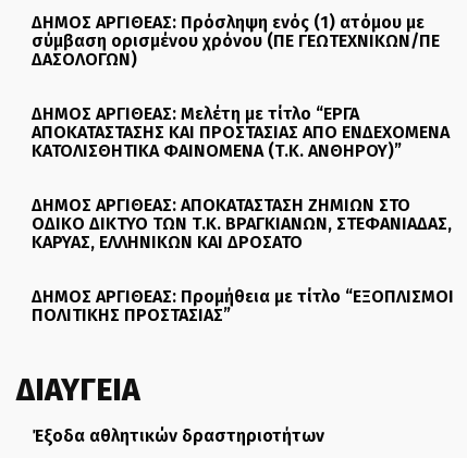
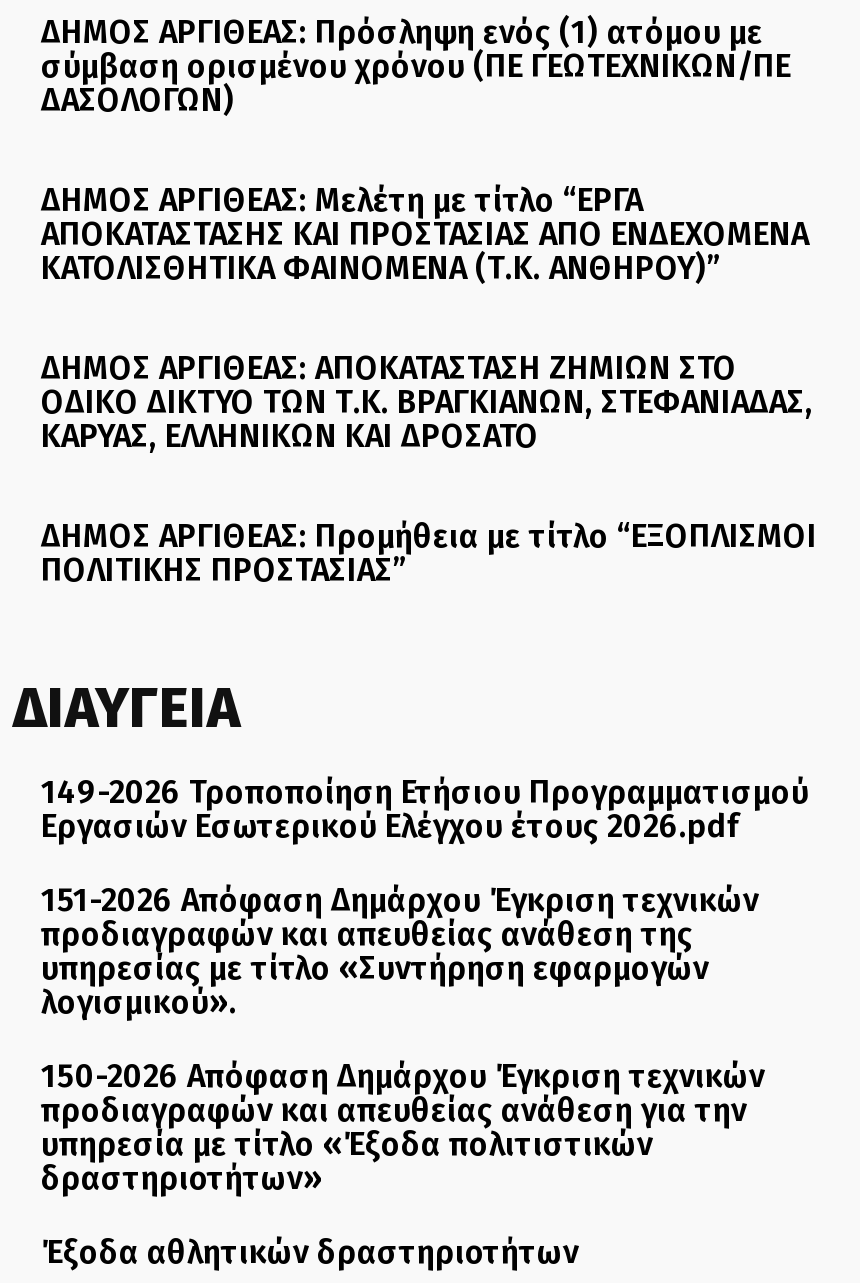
+ 149-2026 Τροποποίηση Ετήσιου Προγραμματισμού
+ Εργασιών Εσωτερικού Ελέγχου έτους 2026.pdf
+ 151-2026 Απόφαση Δημάρχου Έγκριση τεχνικών
+ προδιαγραφών και απευθείας ανάθεση της
+ υπηρεσίας με τίτλο «Συντήρηση εφαρμογών
+ λογισμικού».
+ 150-2026 Απόφαση Δημάρχου Έγκριση τεχνικών
+ προδιαγραφών και απευθείας ανάθεση για την
+ υπηρεσία με τίτλο «Έξοδα πολιτιστικών
+ δραστηριοτήτων»
